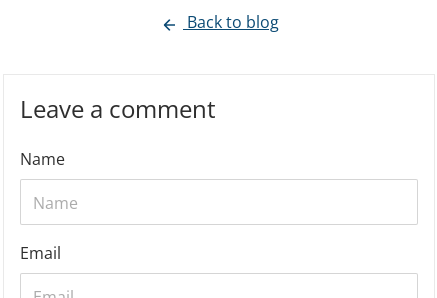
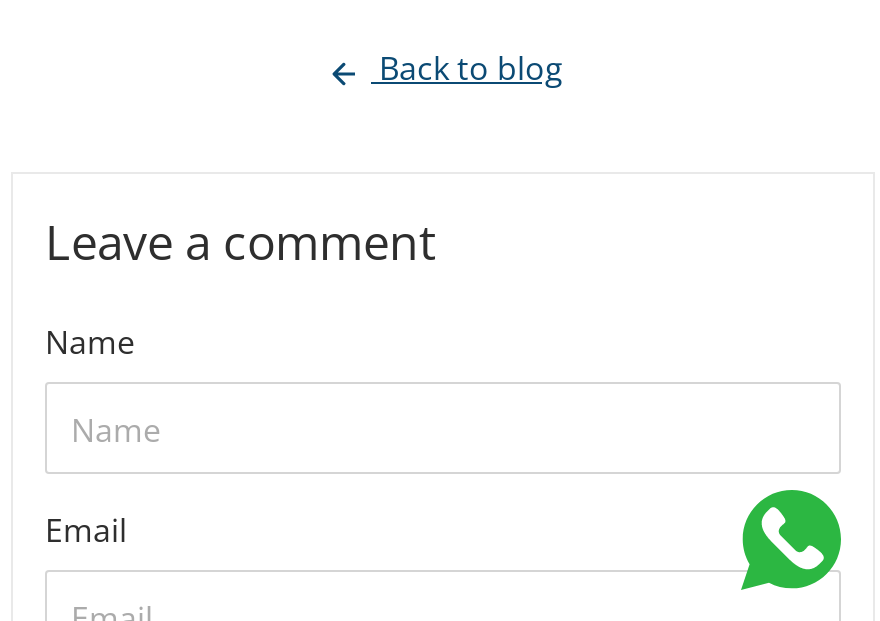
+ [image]
